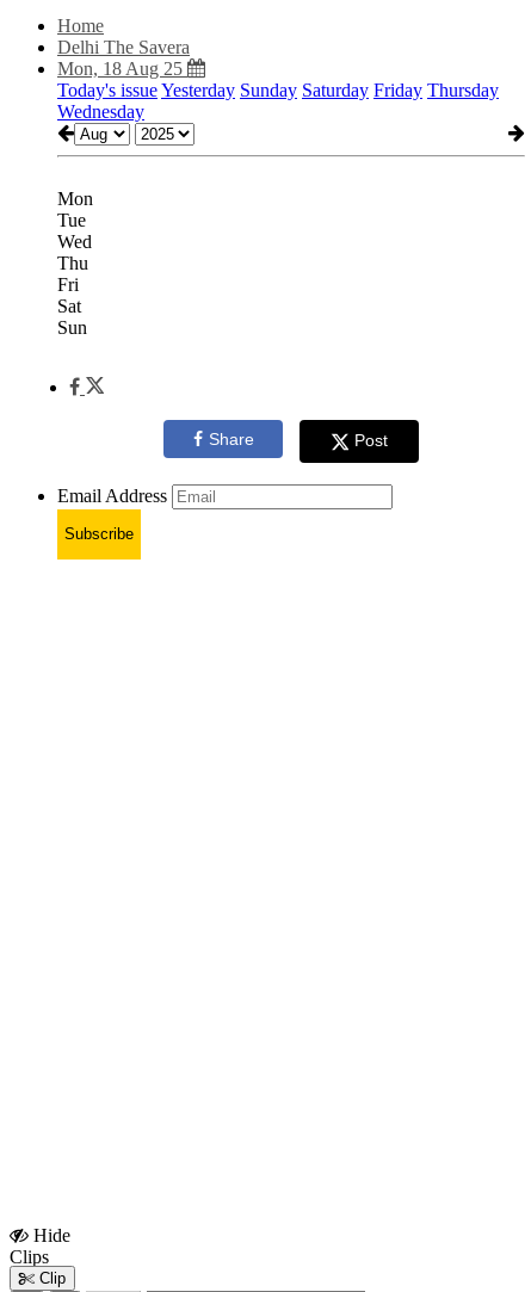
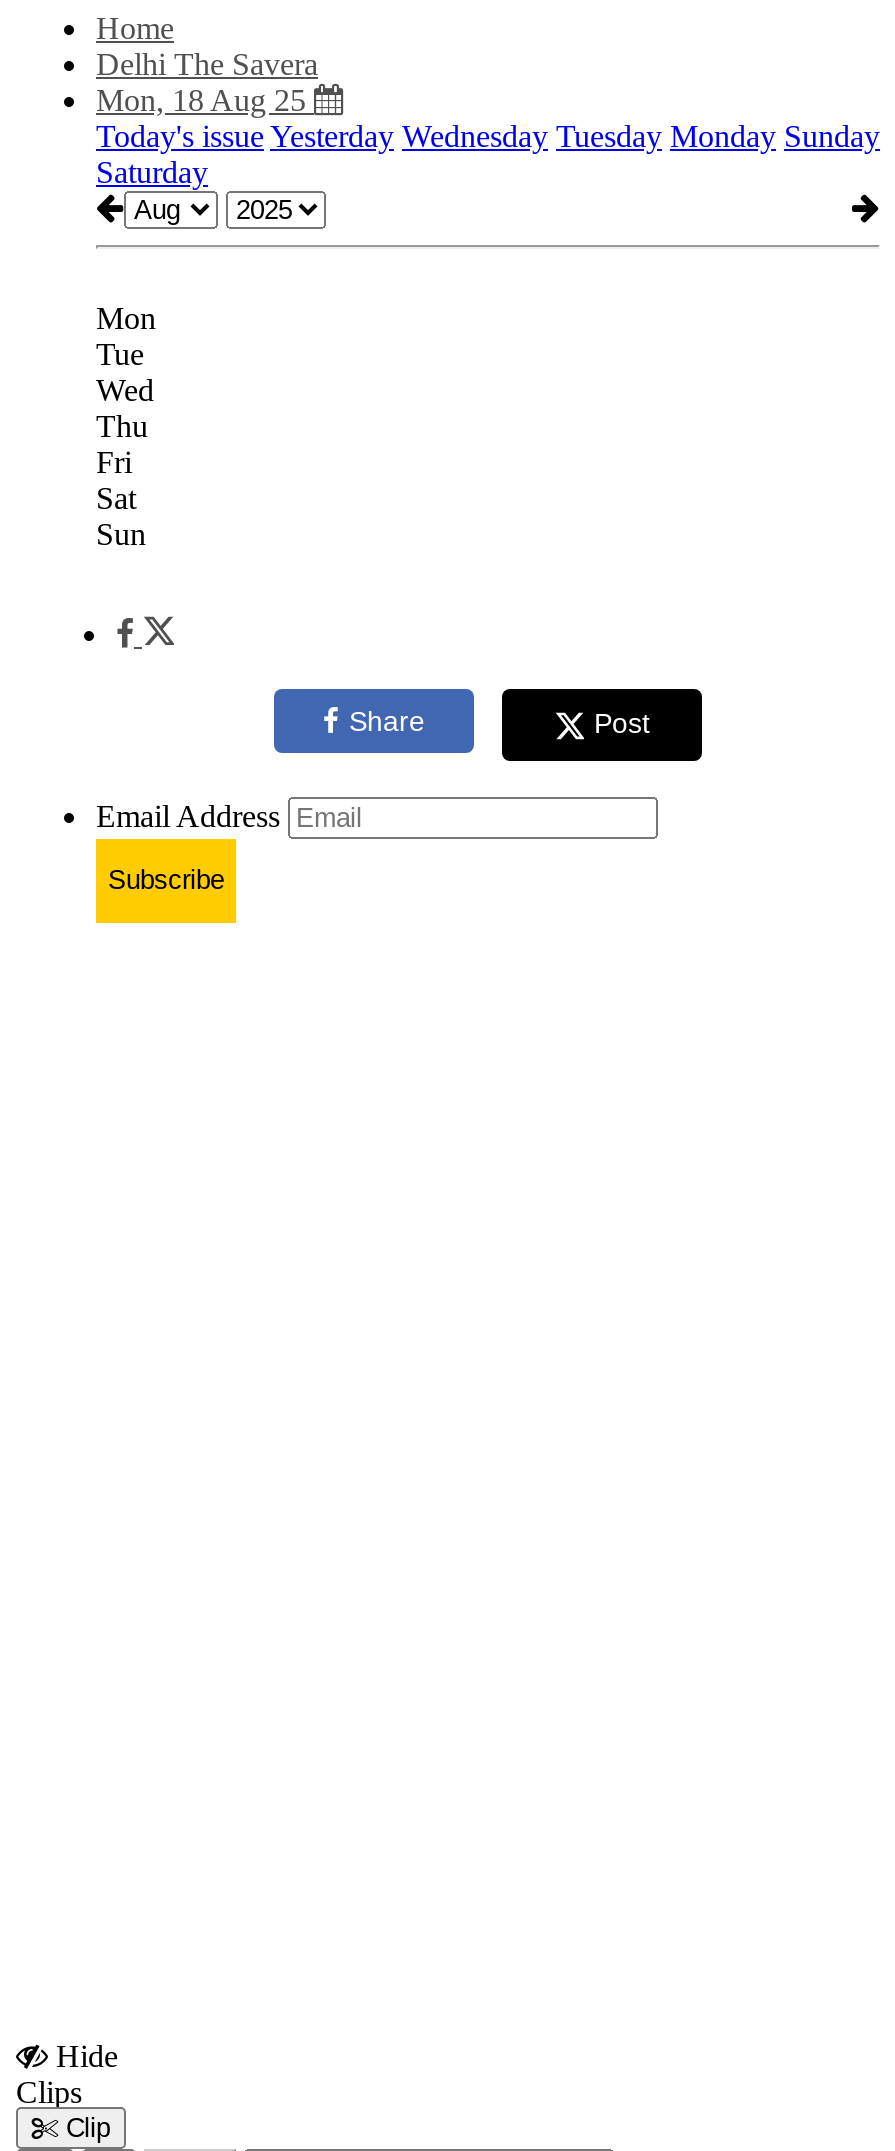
- Today's issue Yesterday Sunday Saturday Friday Thursday
- Wednesday
+ Today's issue Yesterday Wednesday Tuesday Monday Sunday
+ Saturday
